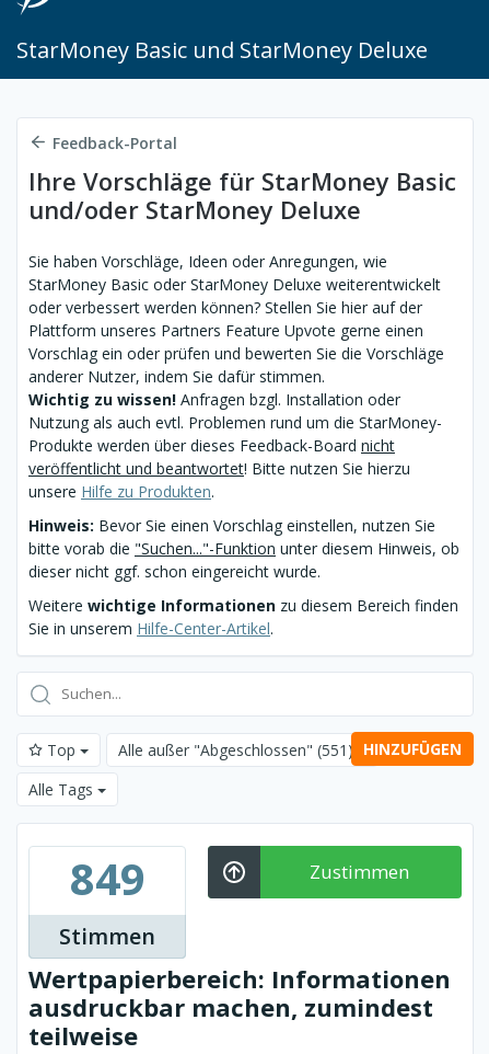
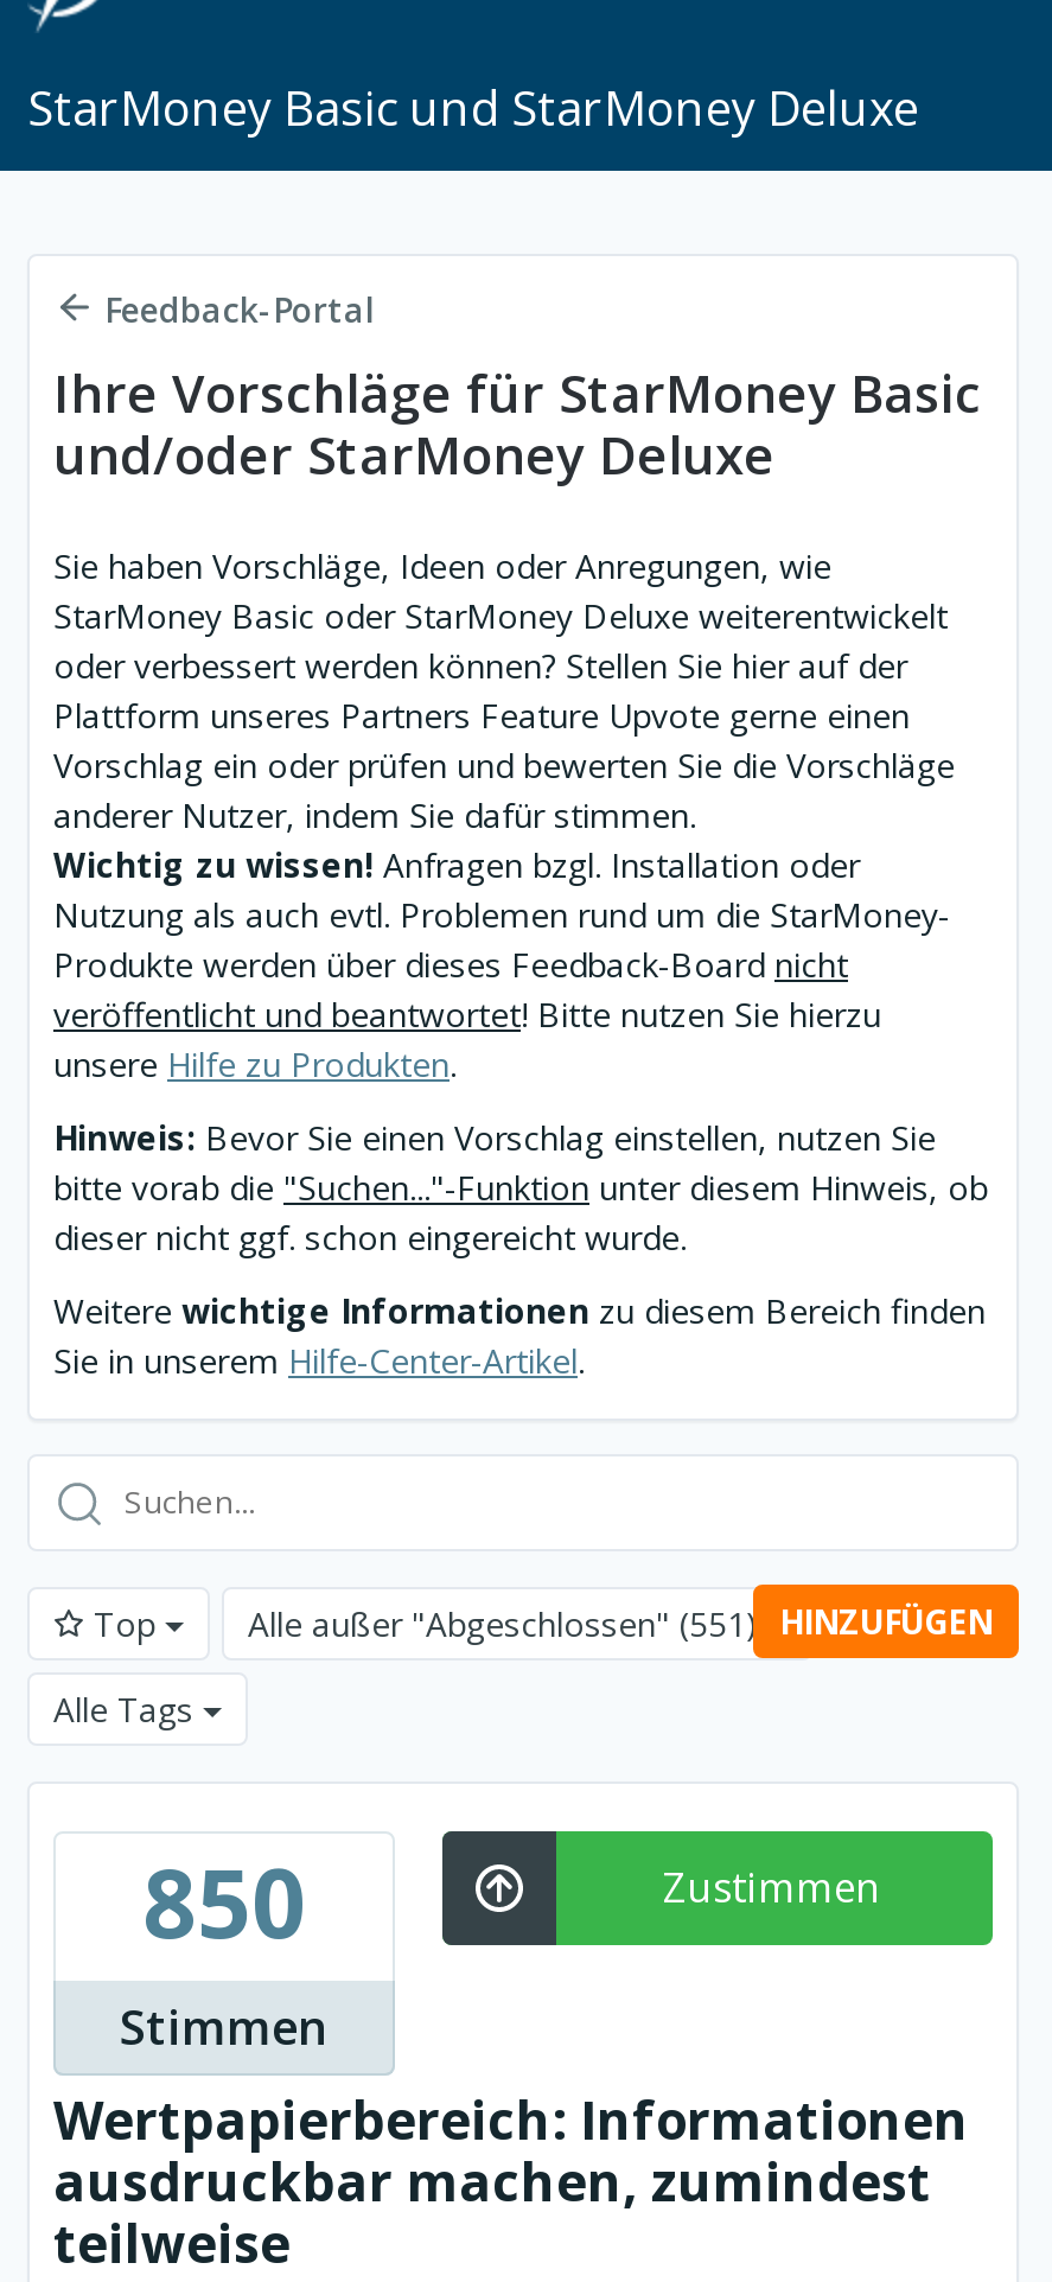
- 849
+ 850
